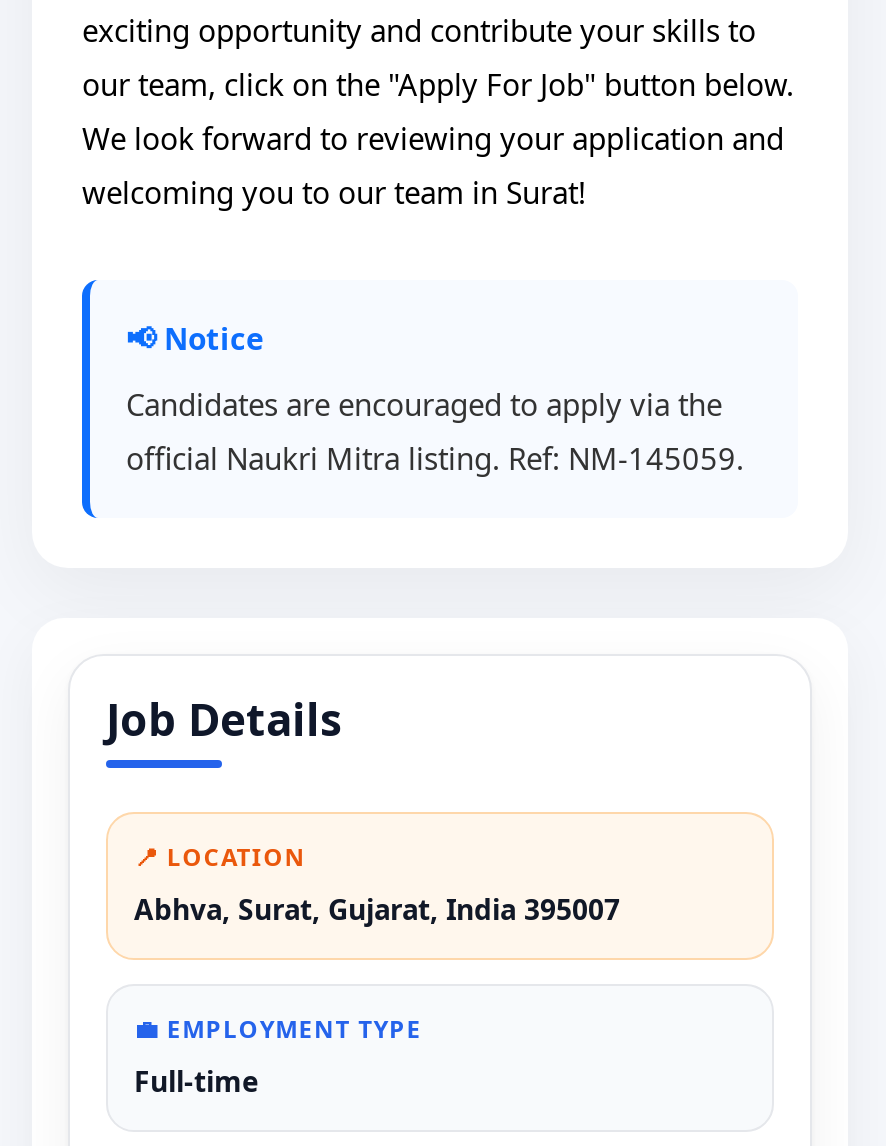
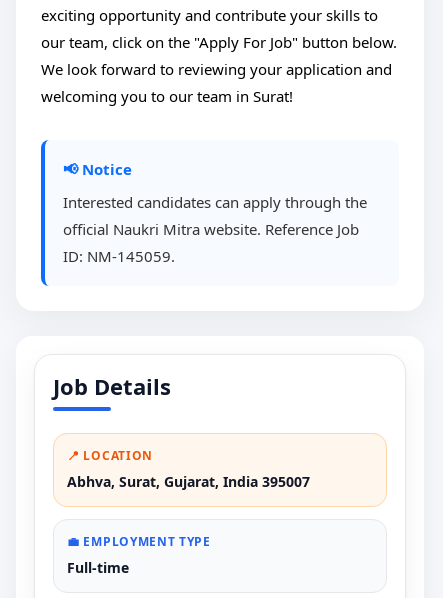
- Candidates are encouraged to apply via the
- official Naukri Mitra listing. Ref: NM-145059.
+ Interested candidates can apply through the
+ official Naukri Mitra website. Reference Job
+ ID: NM-145059.
